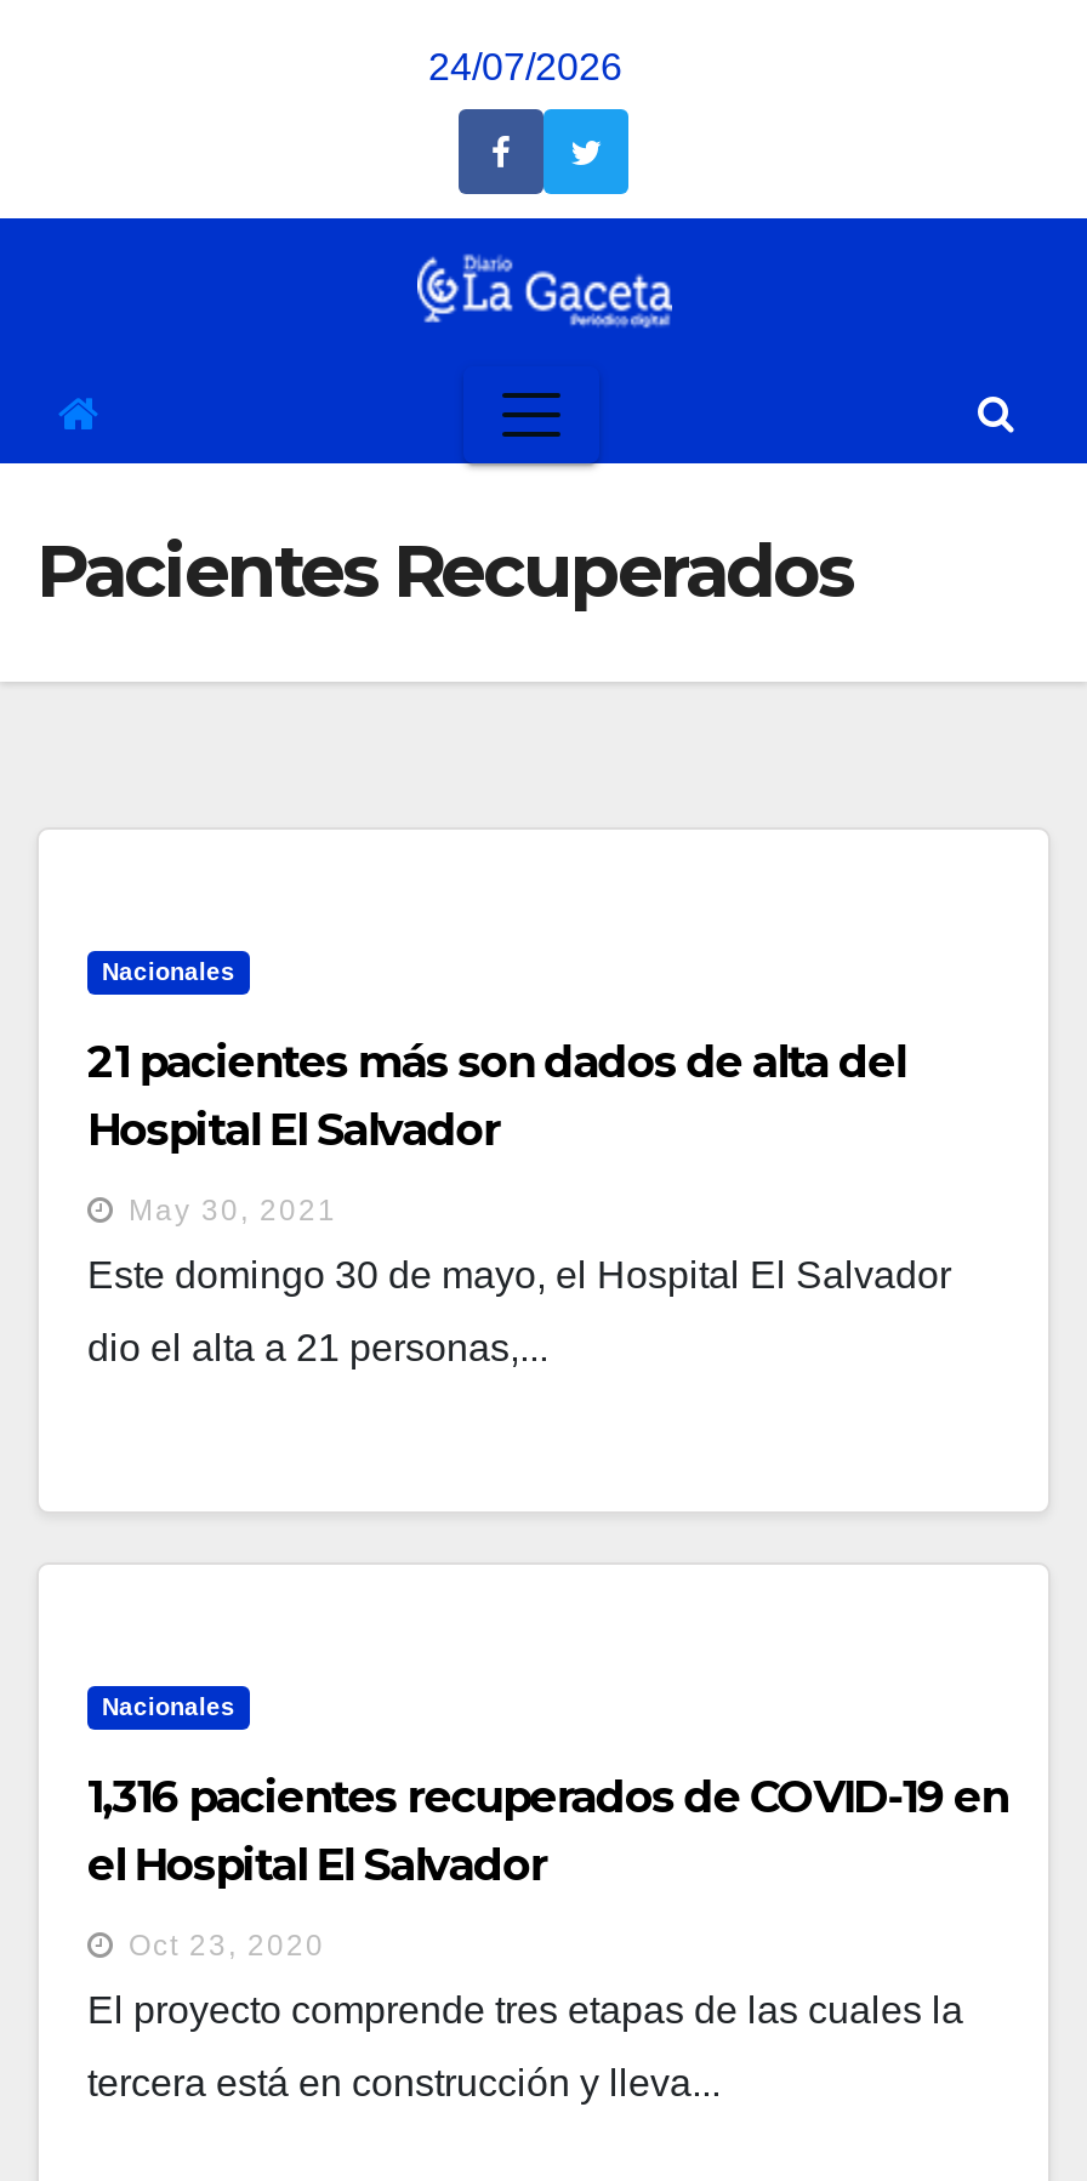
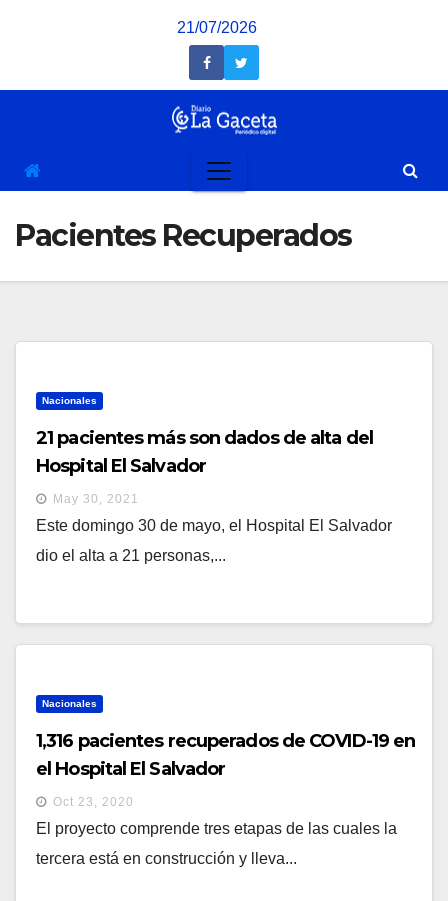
- 24/07/2026
+ 21/07/2026
